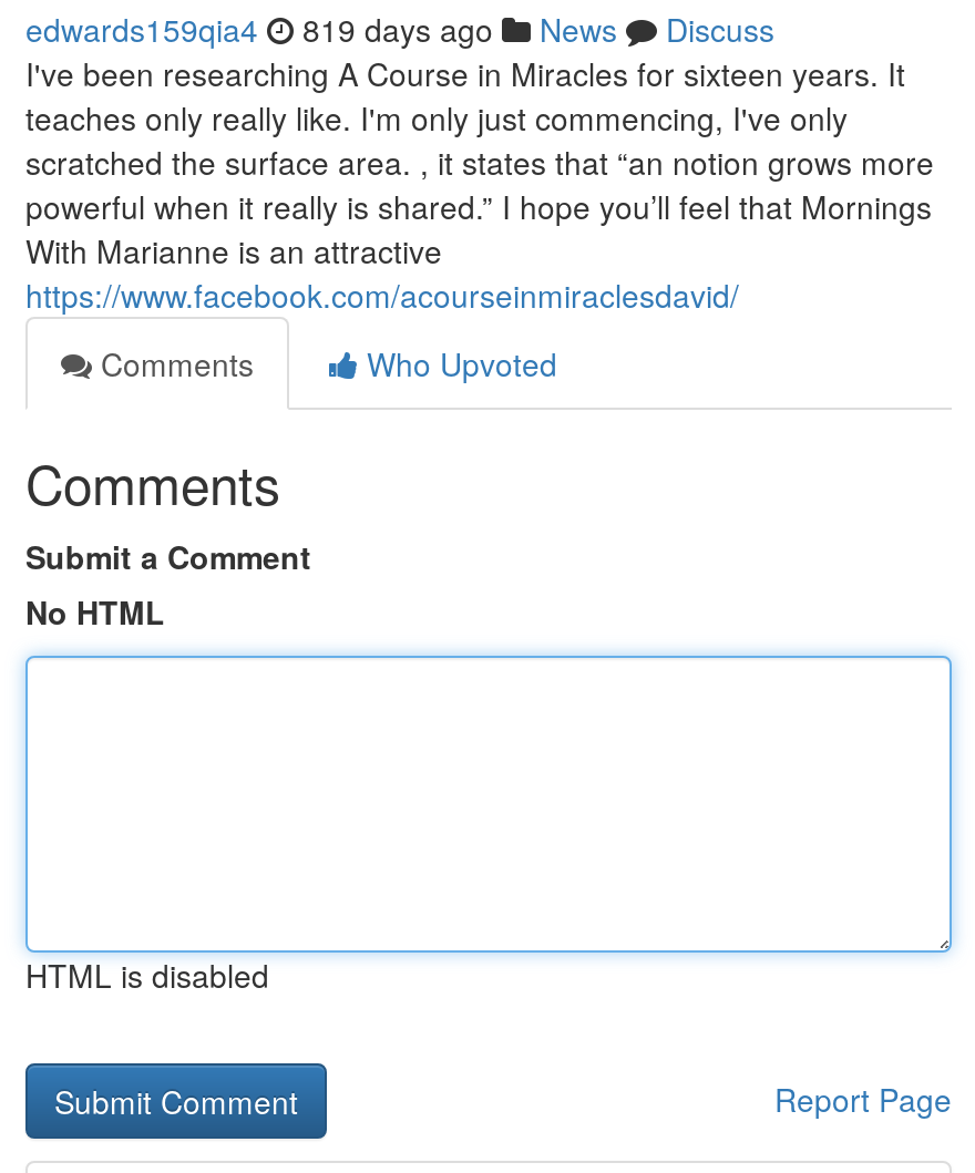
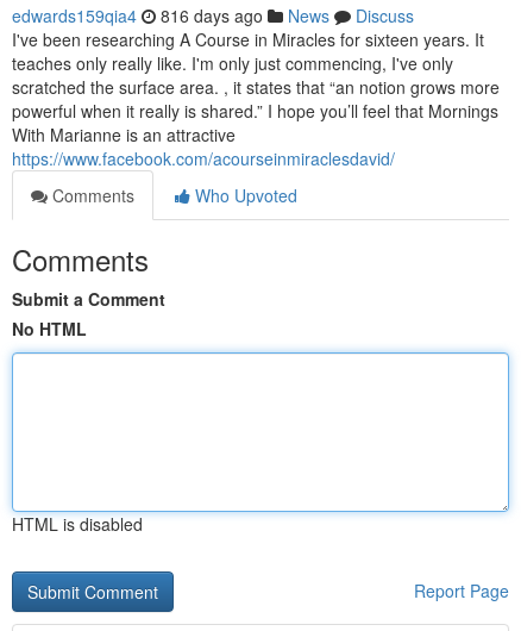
- edwards159qia4 819 days ago News Discuss
+ edwards159qia4 816 days ago News Discuss
